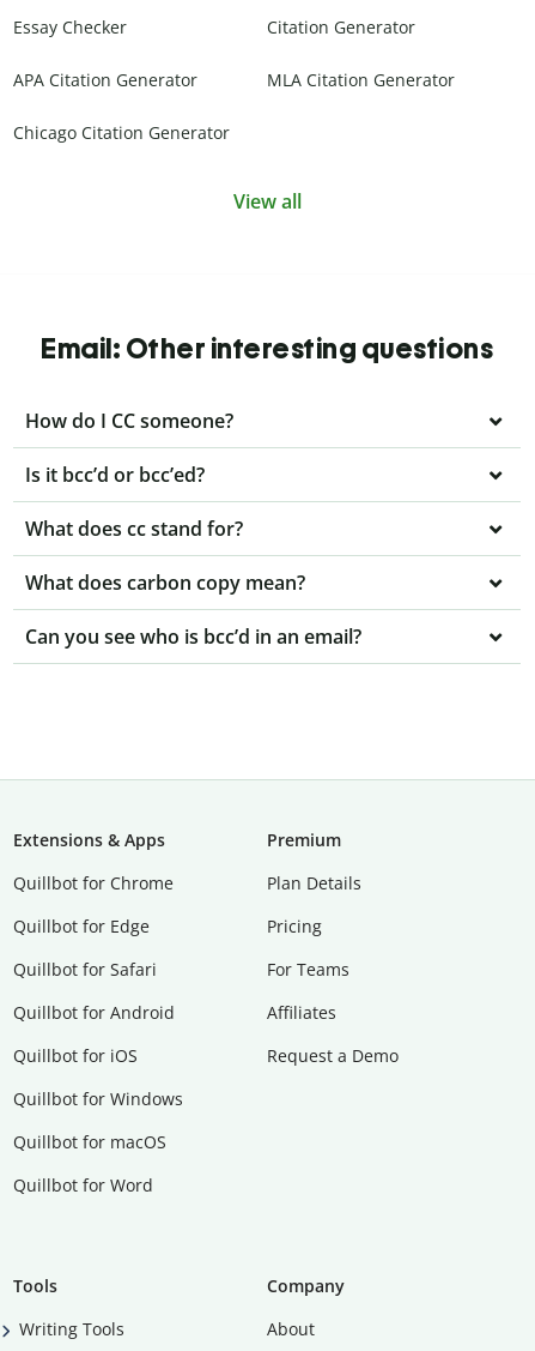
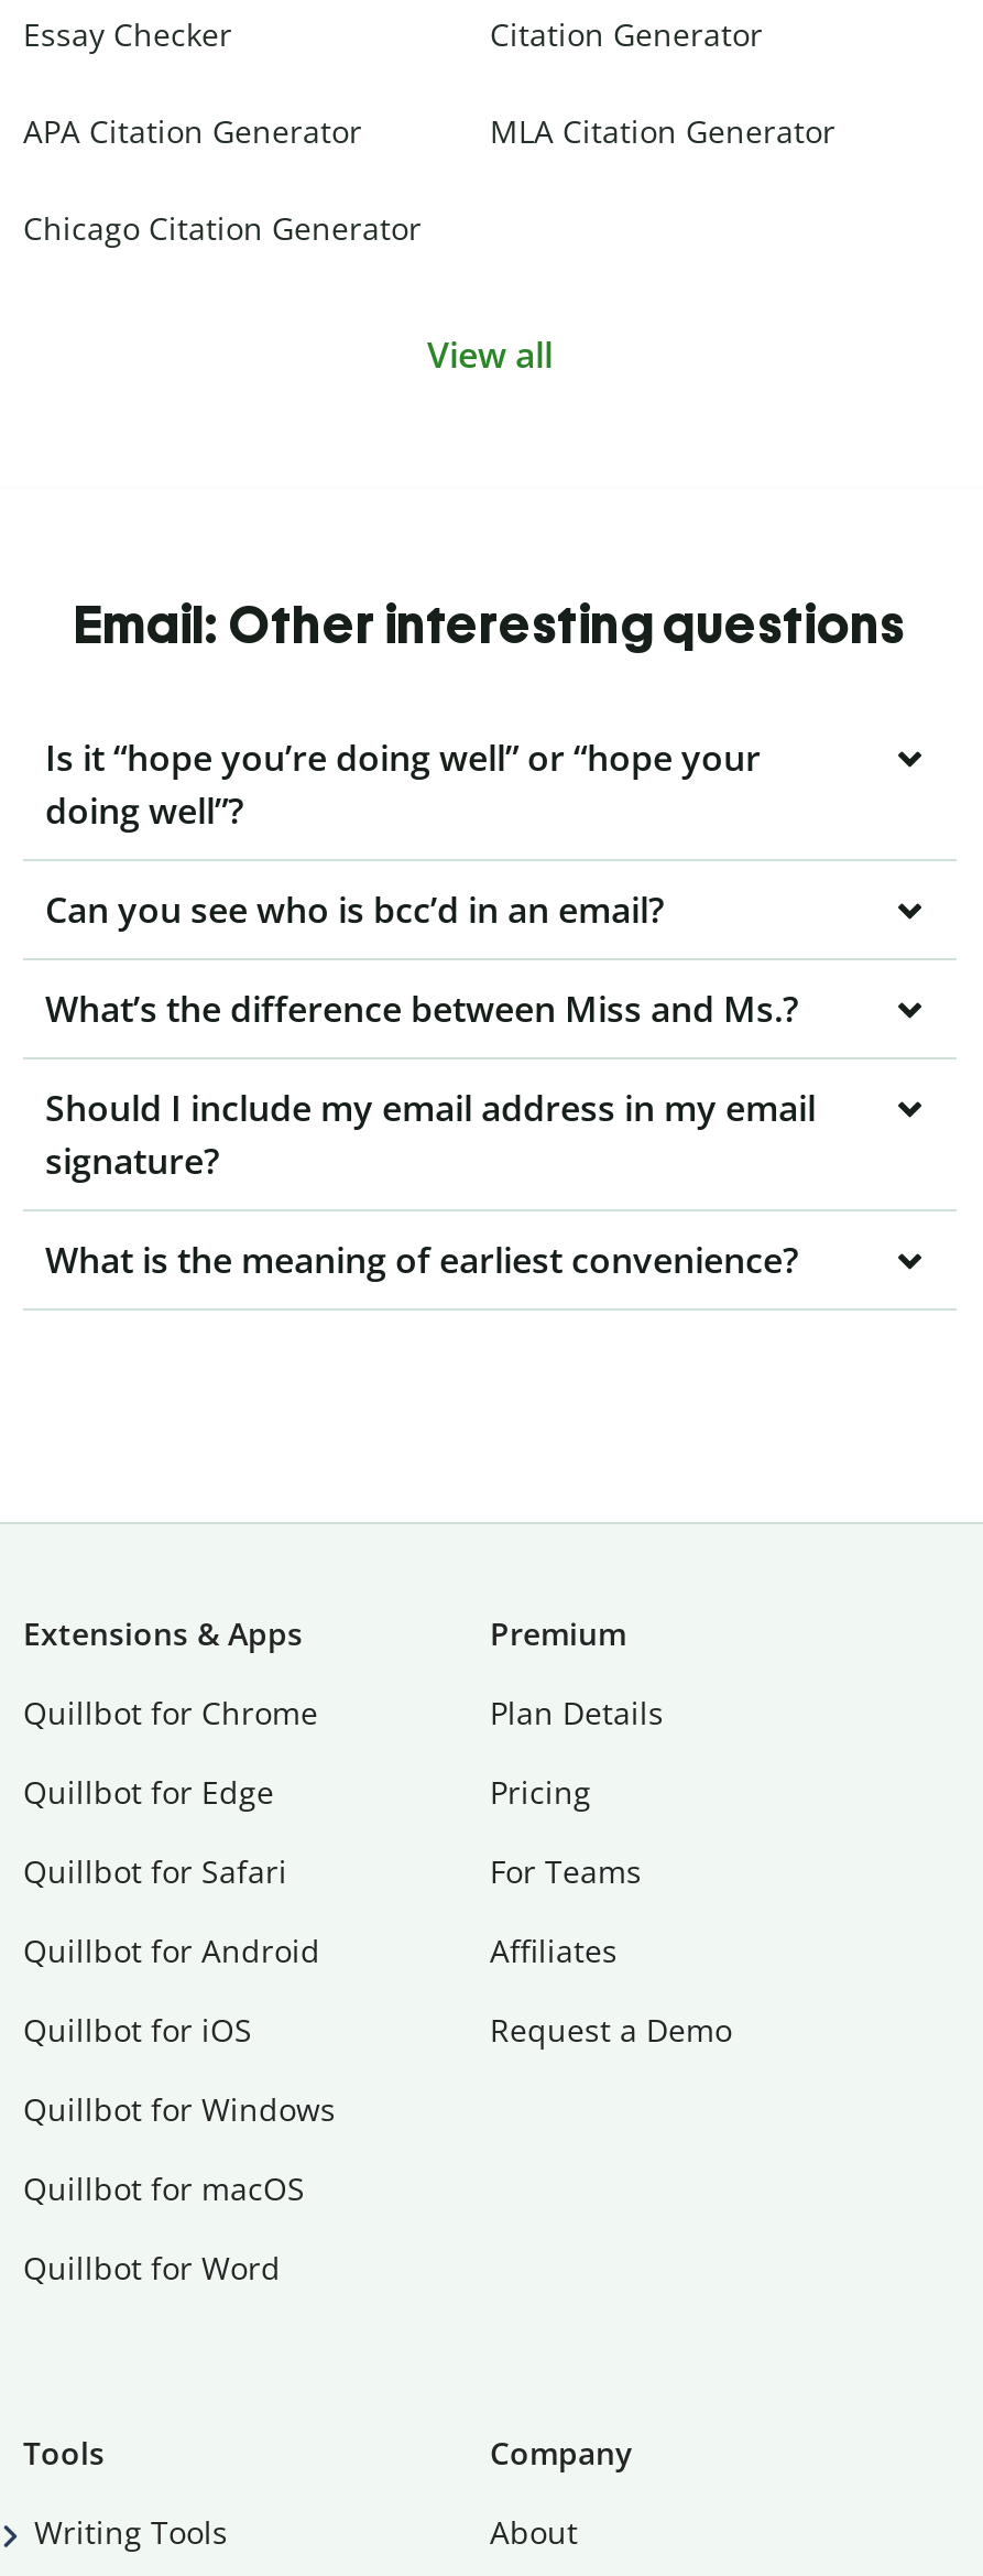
- How do I CC someone?
- Is it bcc’d or bcc’ed?
- What does cc stand for?
- What does carbon copy mean?
+ Is it “hope you’re doing well” or “hope your
+ doing well”?

moved up: Can you see who is bcc’d in an email?

+ What’s the difference between Miss and Ms.?
+ Should I include my email address in my email
+ signature?
+ What is the meaning of earliest convenience?
